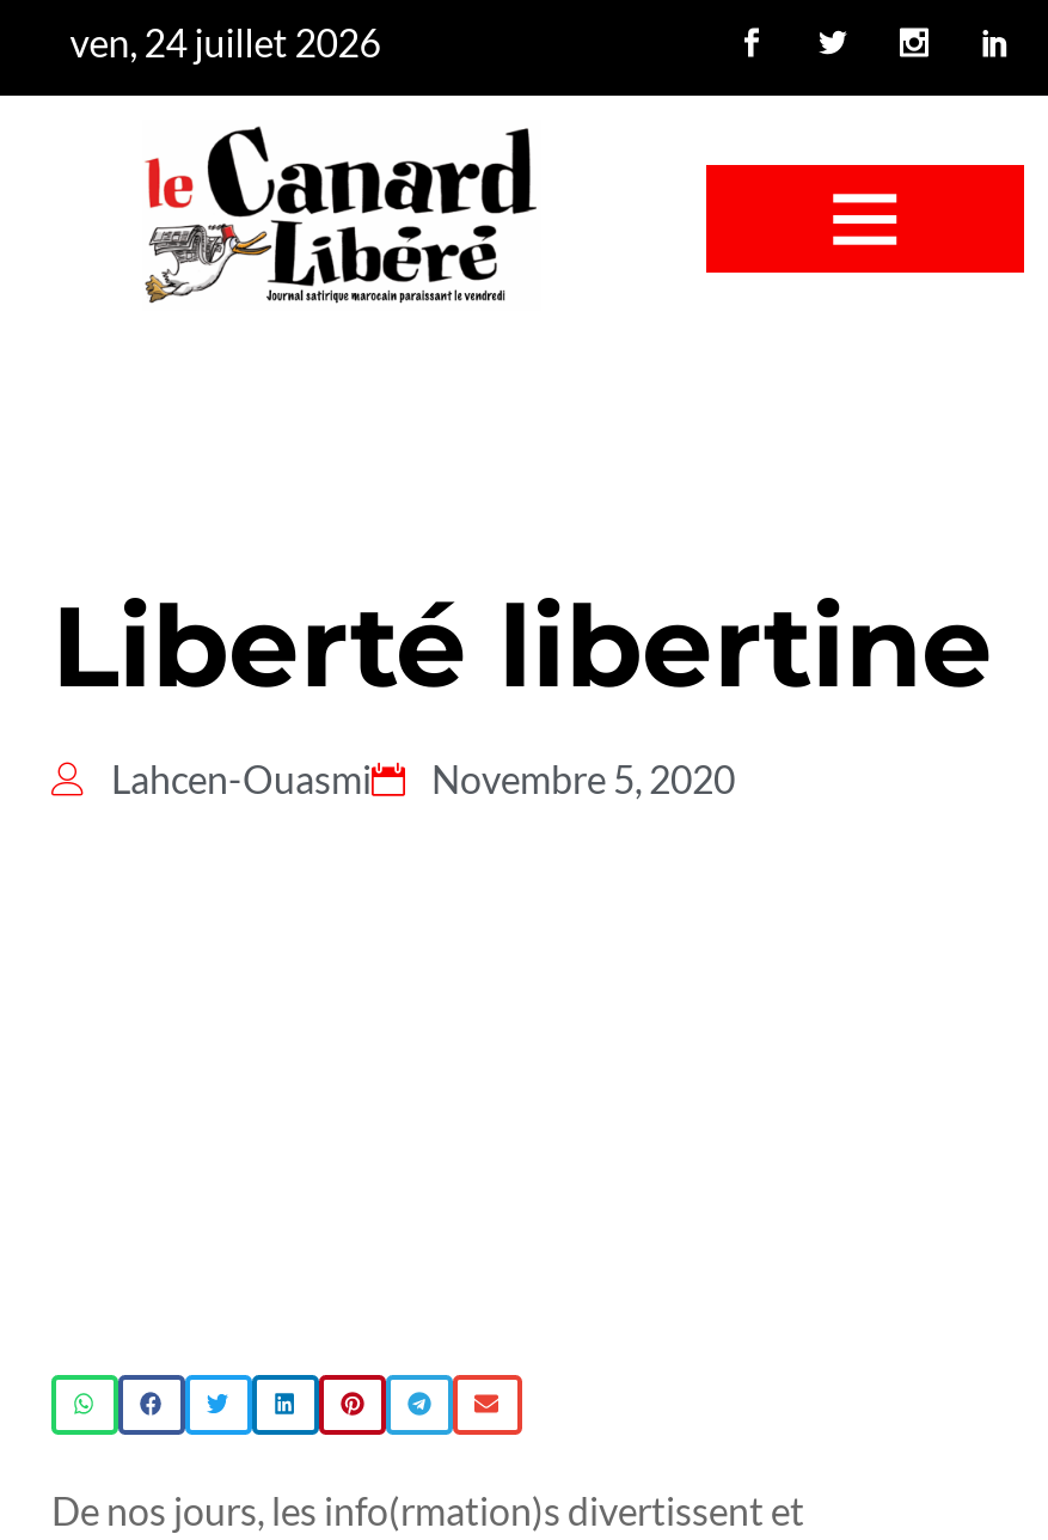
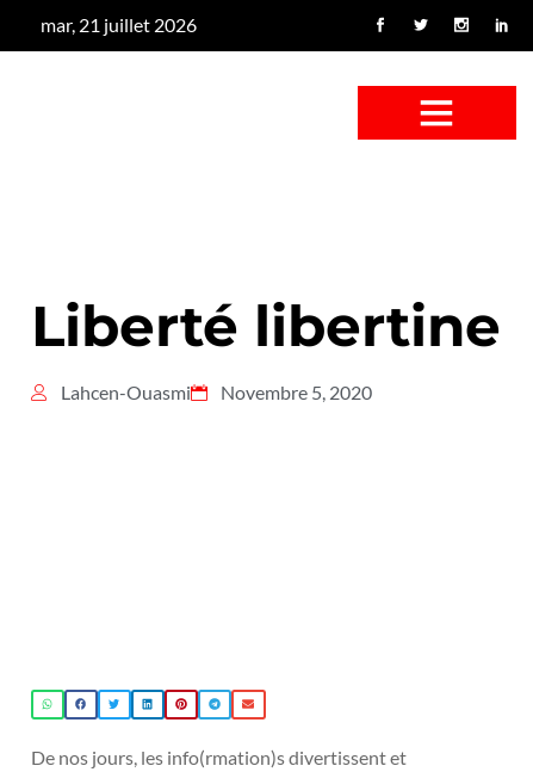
- ven, 24 juillet 2026
+ mar, 21 juillet 2026

- [image]
